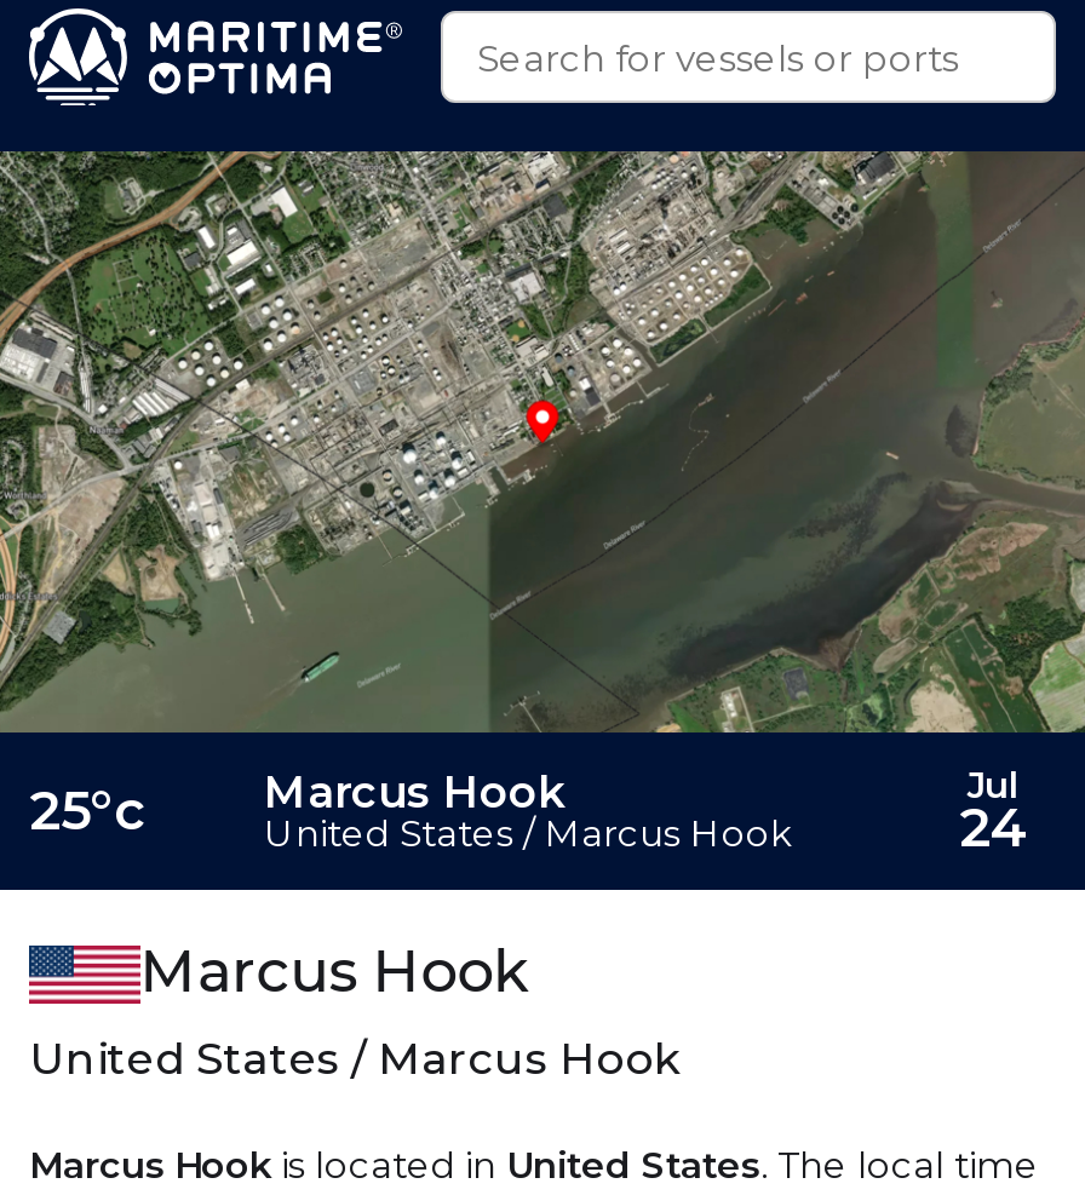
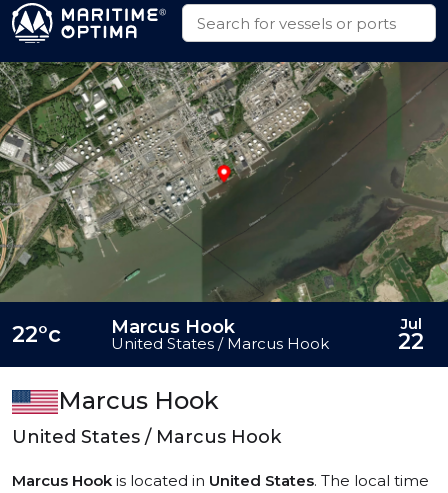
- 25°c
+ 22°c

- 24
+ 22
